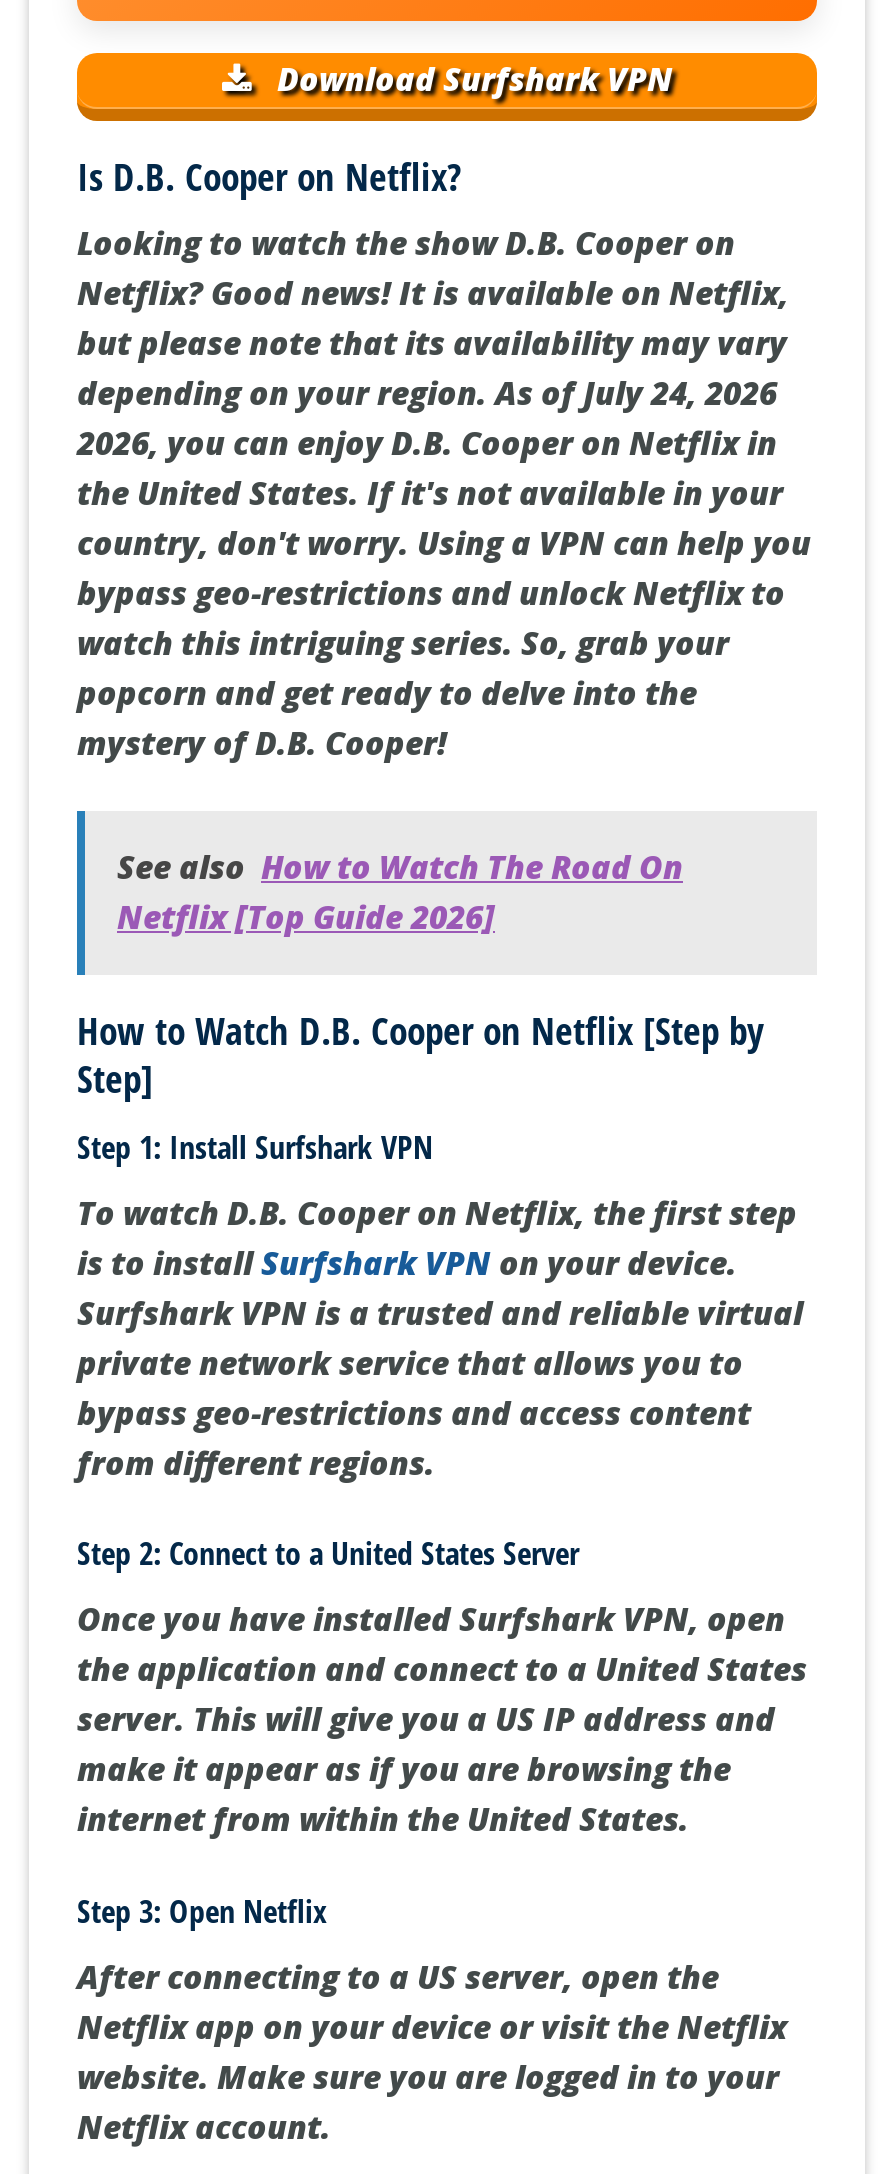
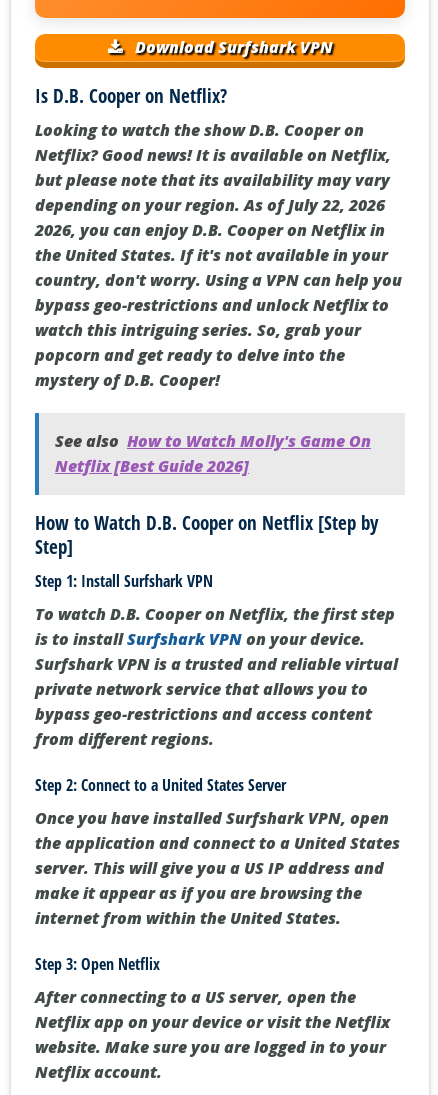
- depending on your region. As of July 24, 2026
+ depending on your region. As of July 22, 2026

- See also How to Watch The Road On
+ See also How to Watch Molly's Game On

- Netflix [Top Guide 2026]
+ Netflix [Best Guide 2026]
